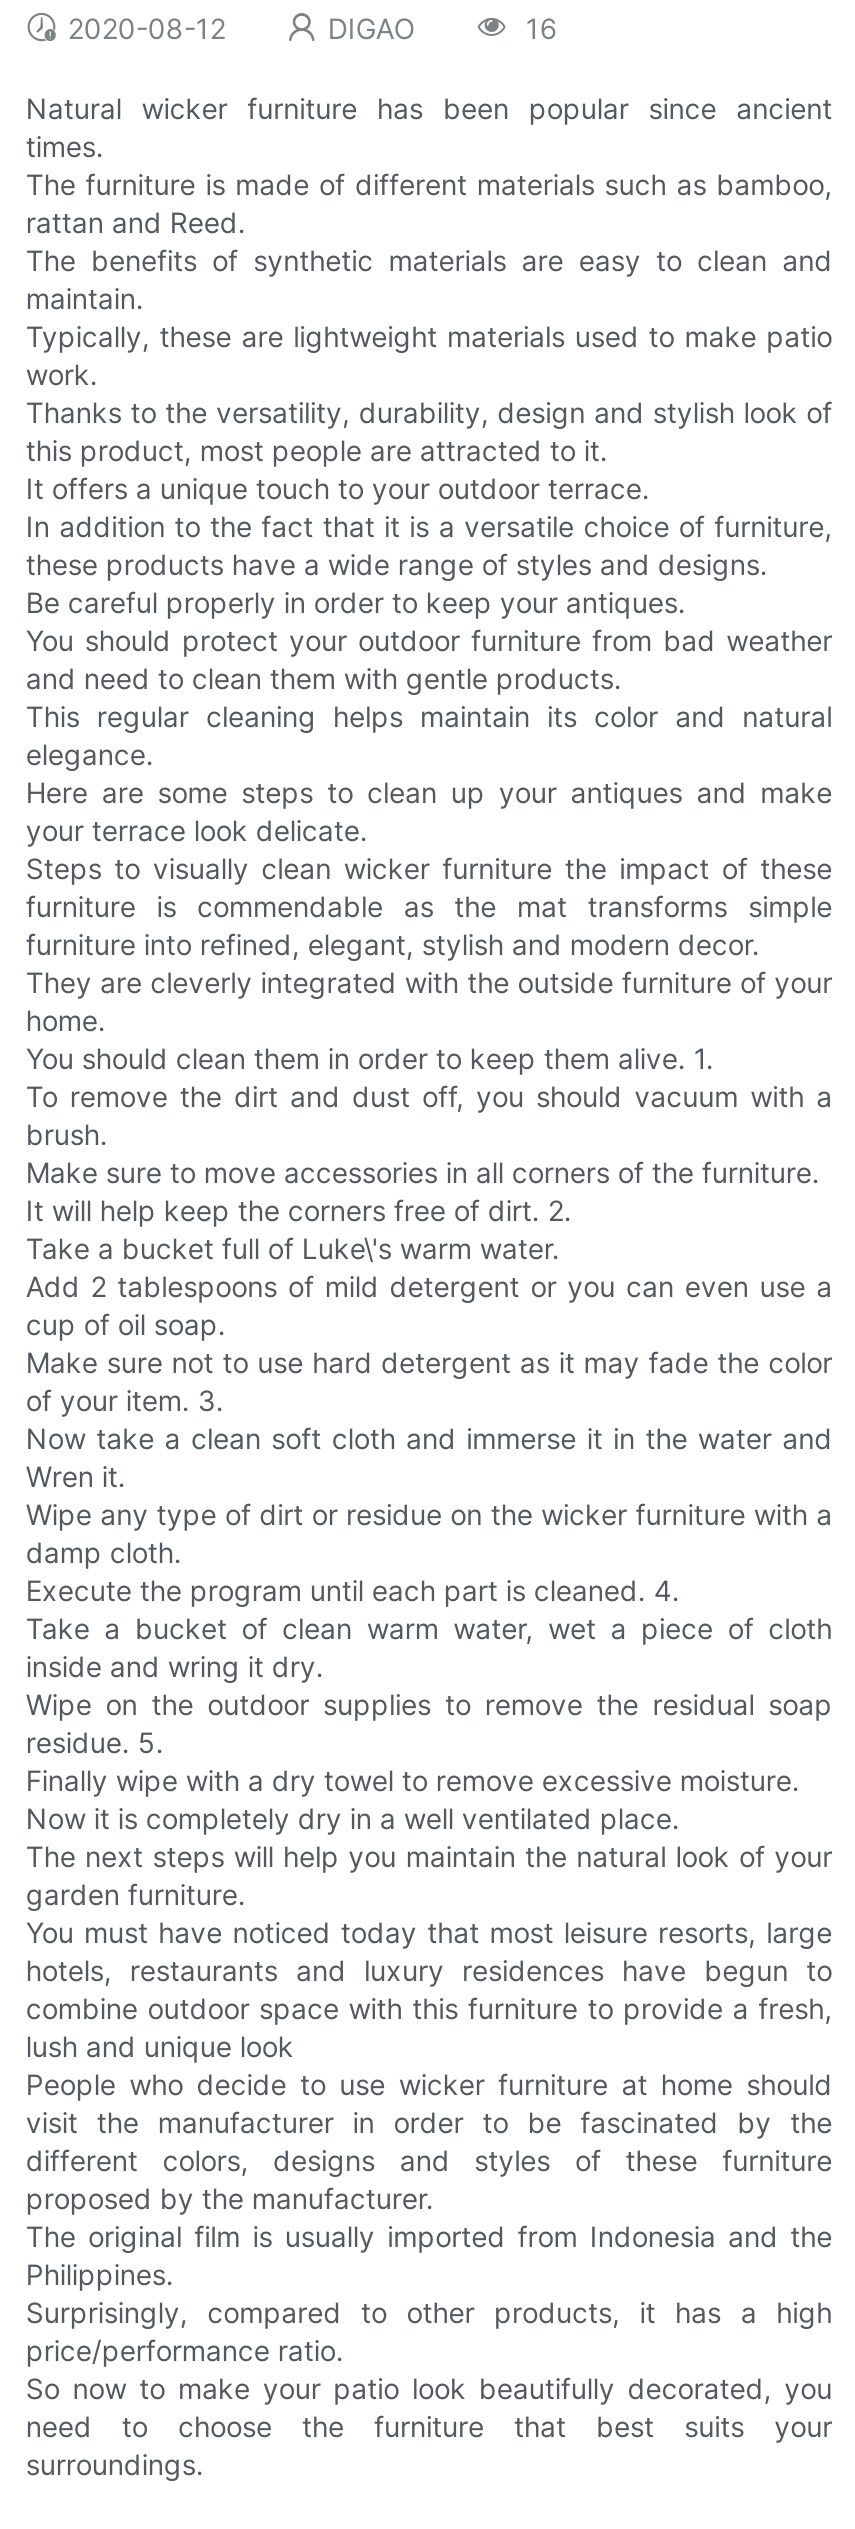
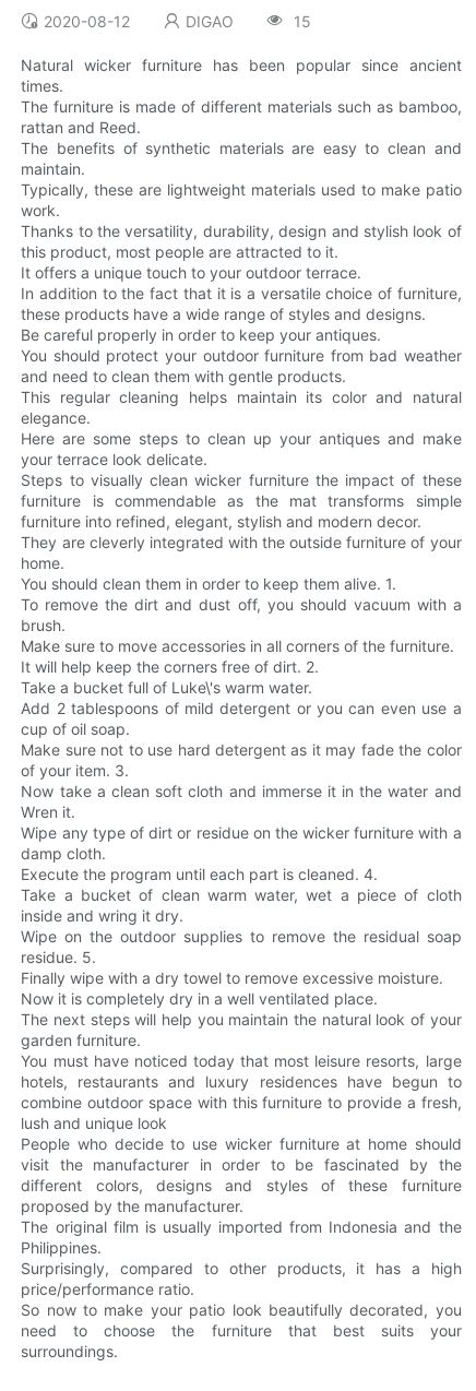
- 16
+ 15
